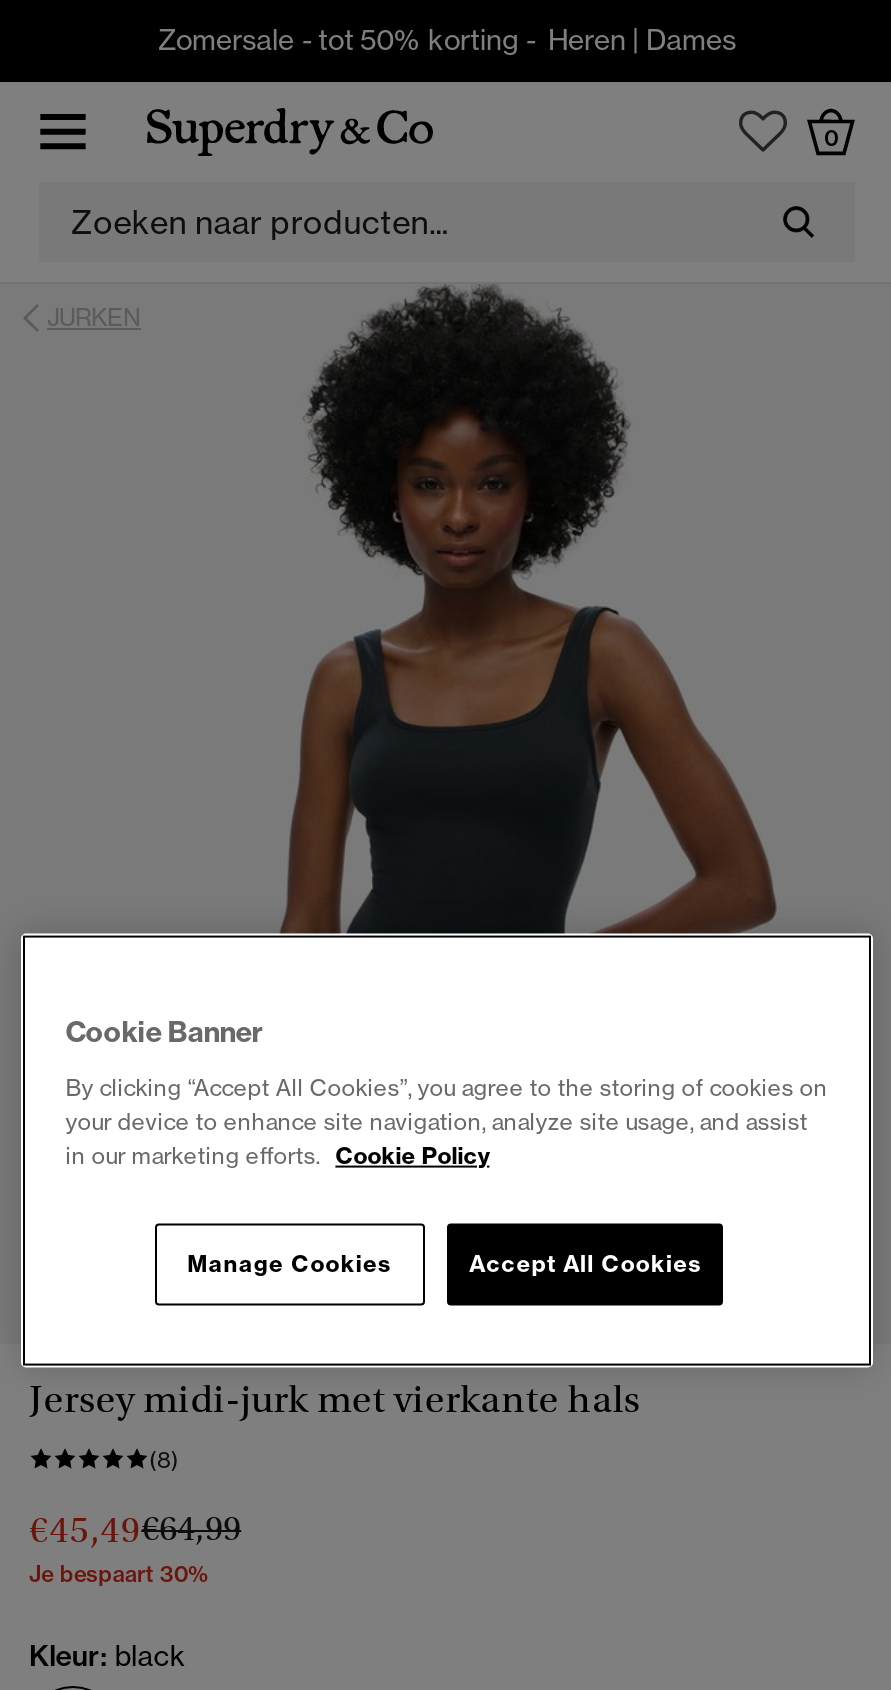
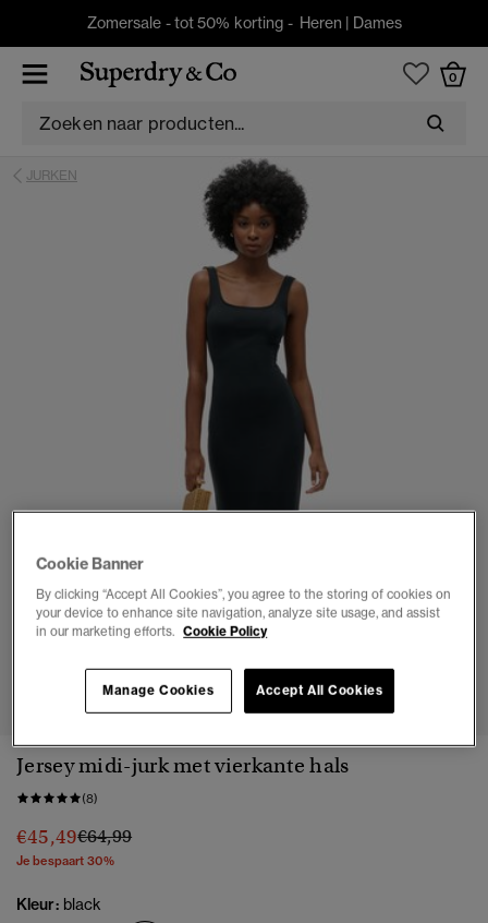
- [image]
+ [image]
